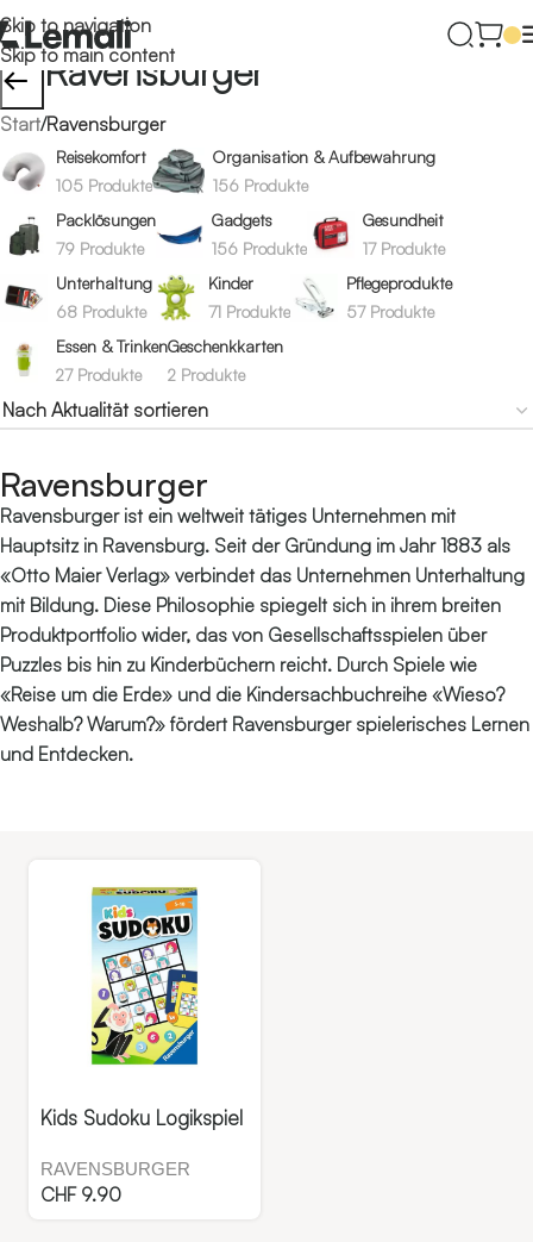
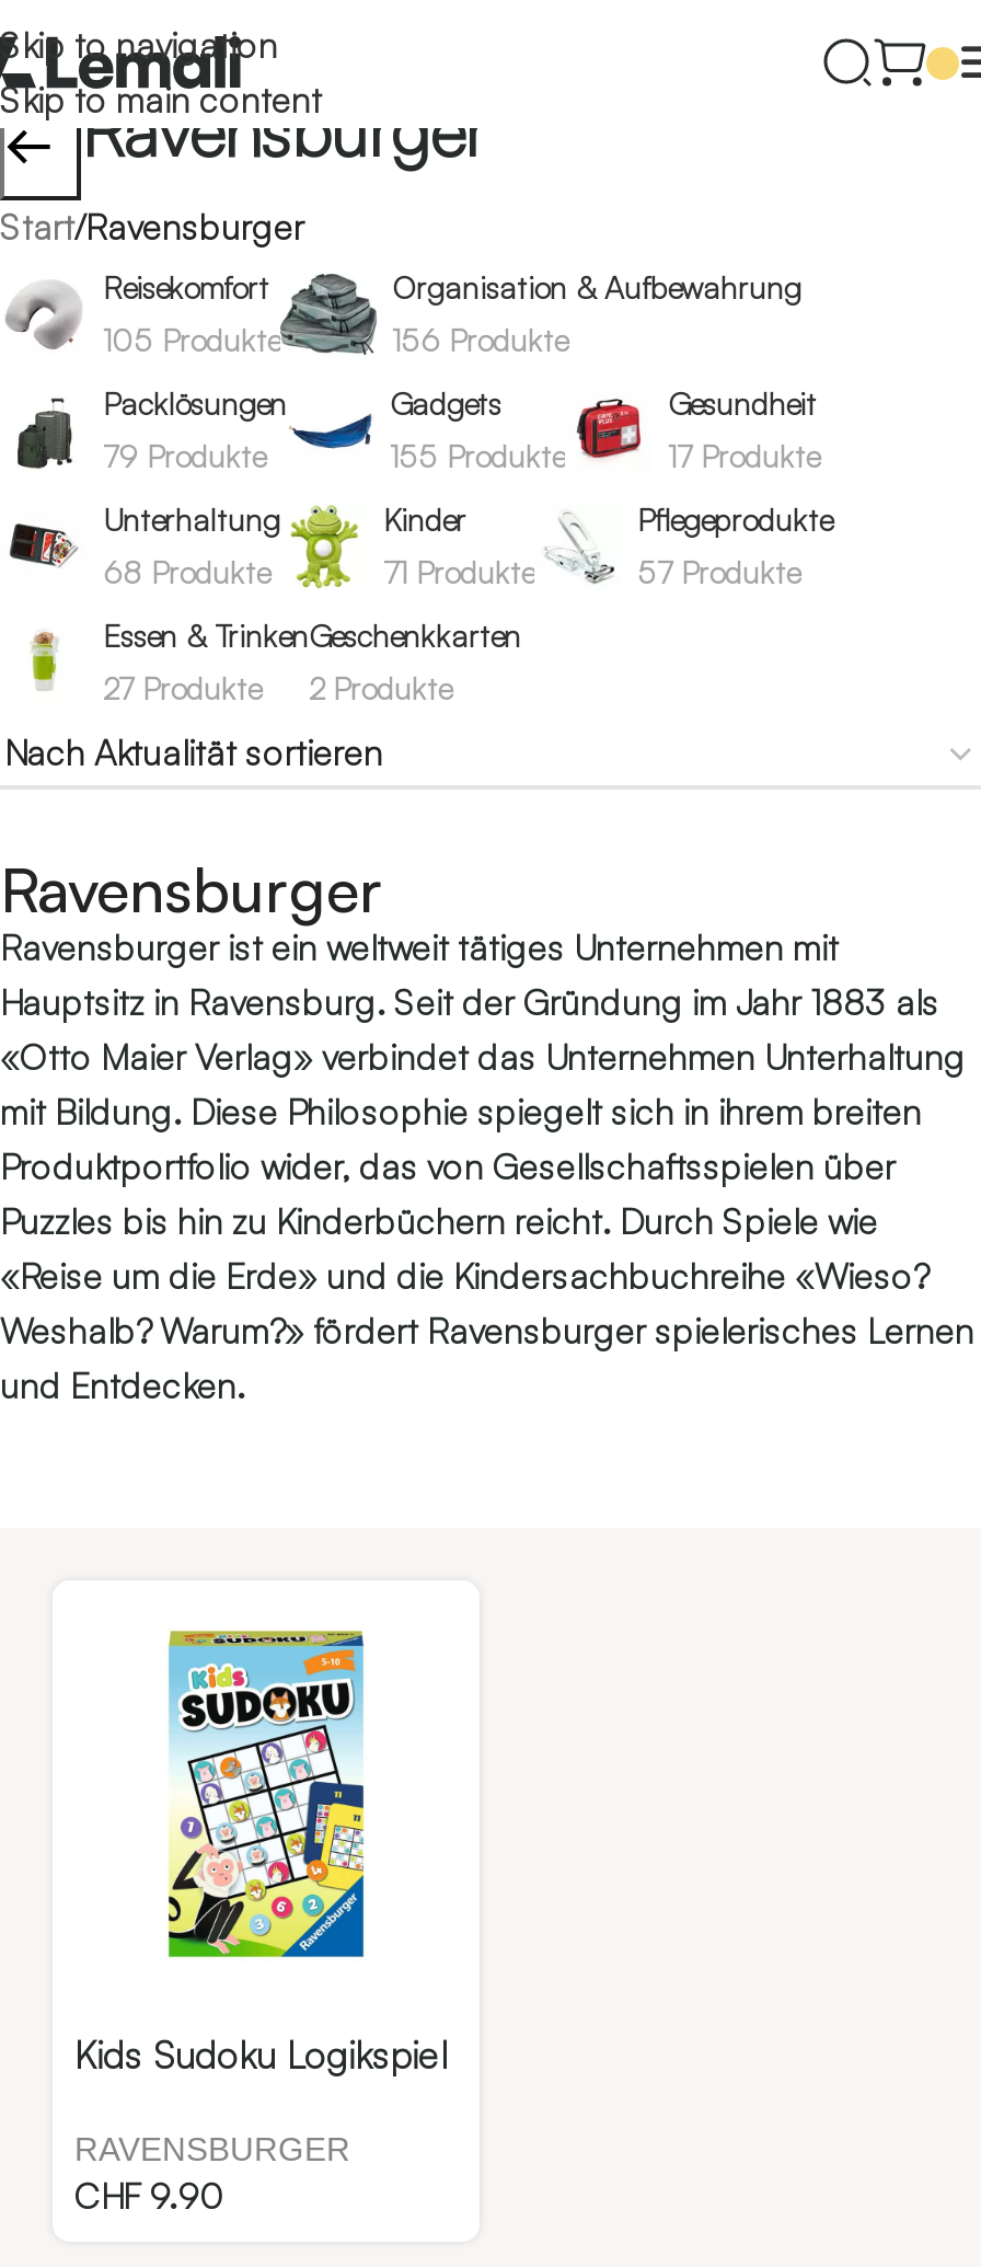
- 156 Produkte
+ 155 Produkte
